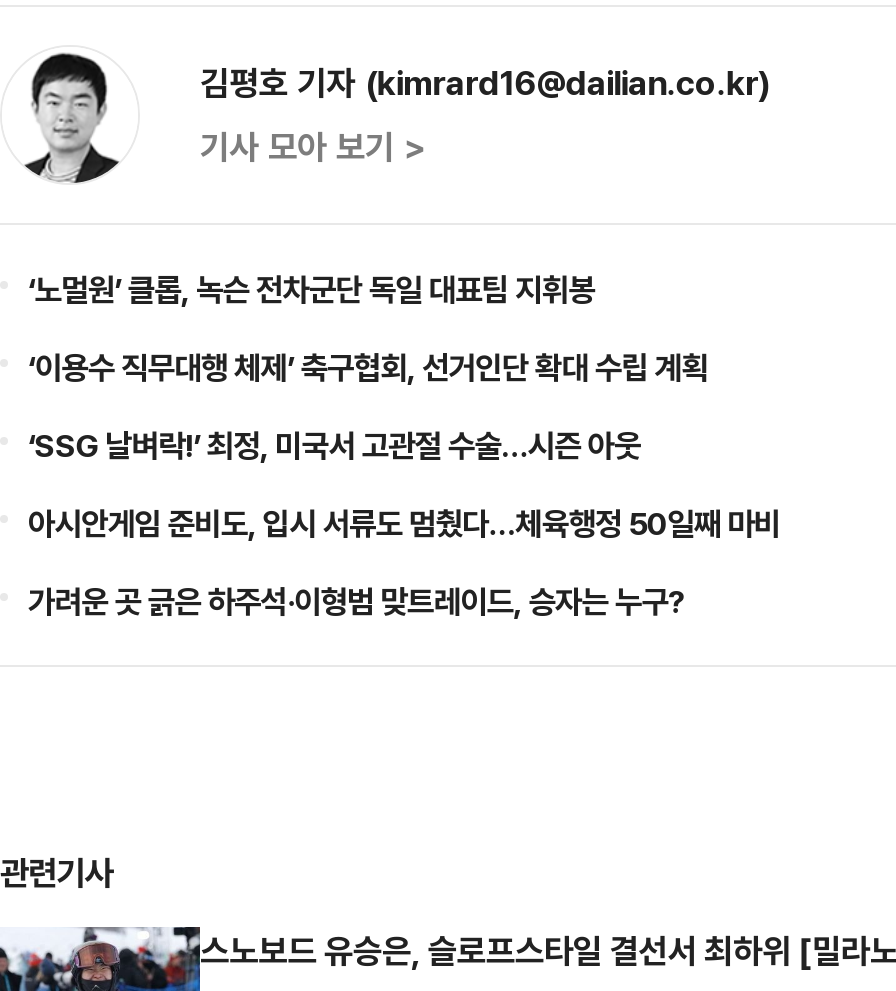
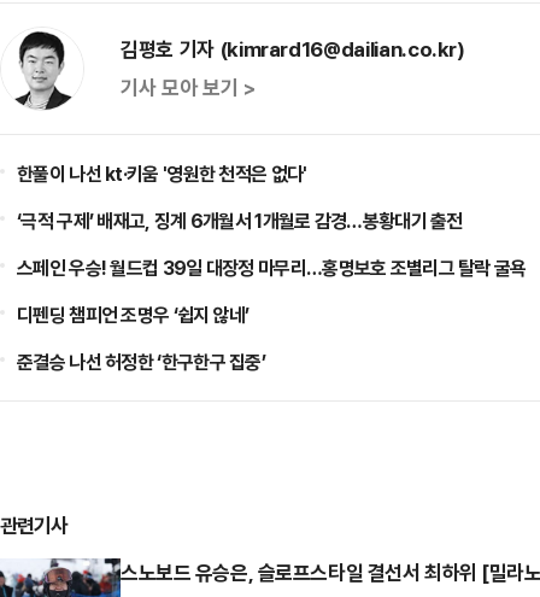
- ‘노멀원’ 클롭, 녹슨 전차군단 독일 대표팀 지휘봉
+ 한풀이 나선 kt·키움 '영원한 천적은 없다'

- ‘이용수 직무대행 체제’ 축구협회, 선거인단 확대 수립 계획
+ ‘극적 구제’ 배재고, 징계 6개월서 1개월로 감경…봉황대기 출전

- ‘SSG 날벼락!’ 최정, 미국서 고관절 수술…시즌 아웃
+ 스페인 우승! 월드컵 39일 대장정 마무리…홍명보호 조별리그 탈락 굴욕

- 아시안게임 준비도, 입시 서류도 멈췄다…체육행정 50일째 마비
+ 디펜딩 챔피언 조명우 ‘쉽지 않네’

- 가려운 곳 긁은 하주석·이형범 맞트레이드, 승자는 누구?
+ 준결승 나선 허정한 ‘한구한구 집중’
